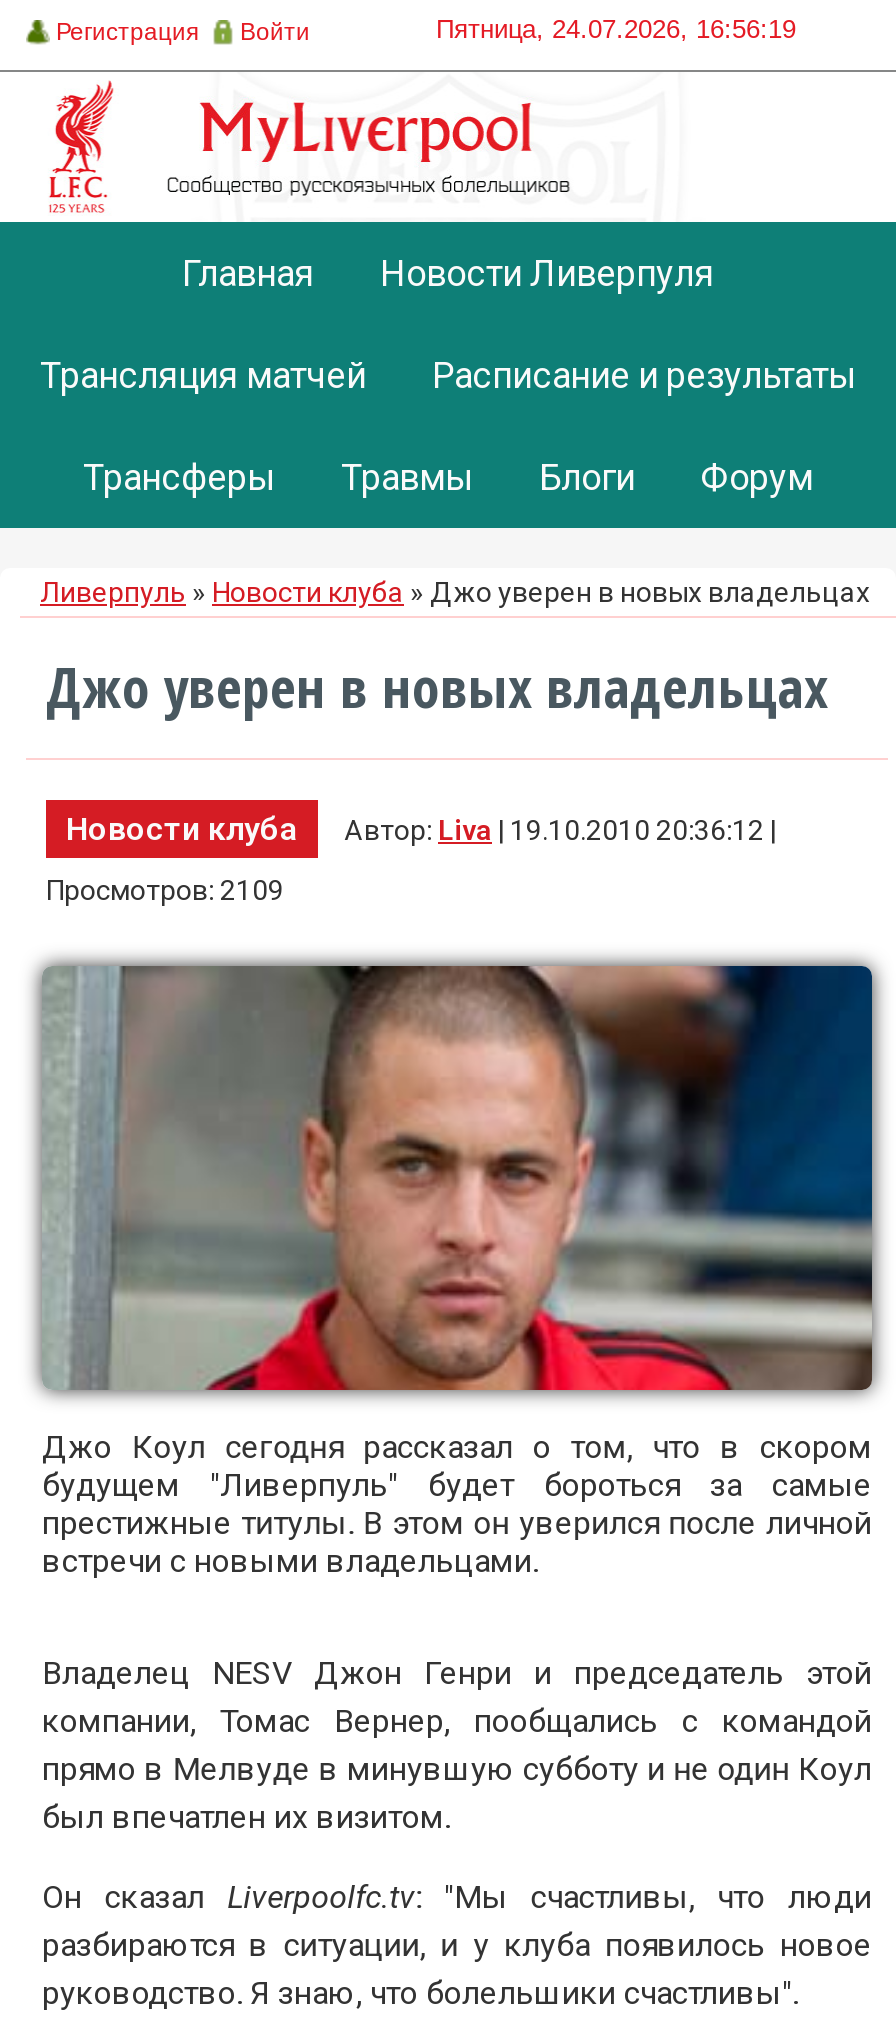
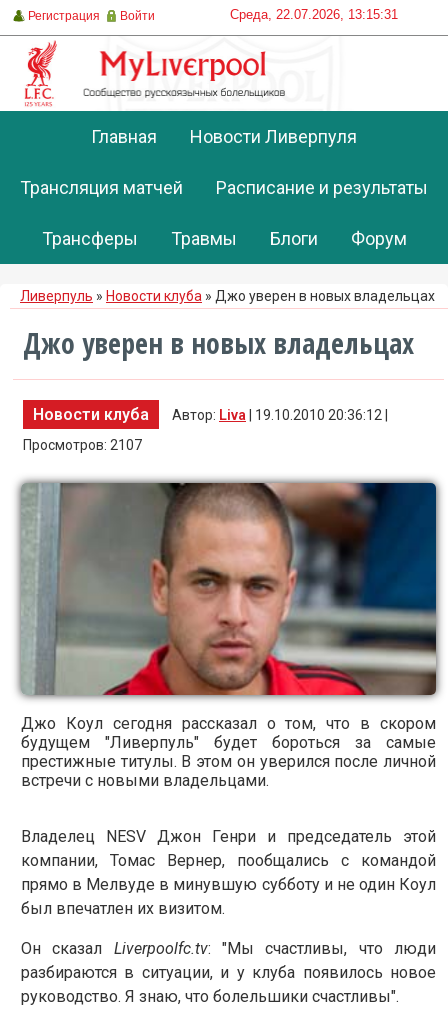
- Пятница, 24.07.2026, 16:56:19
+ Среда, 22.07.2026, 13:15:31

- Просмотров: 2109
+ Просмотров: 2107
